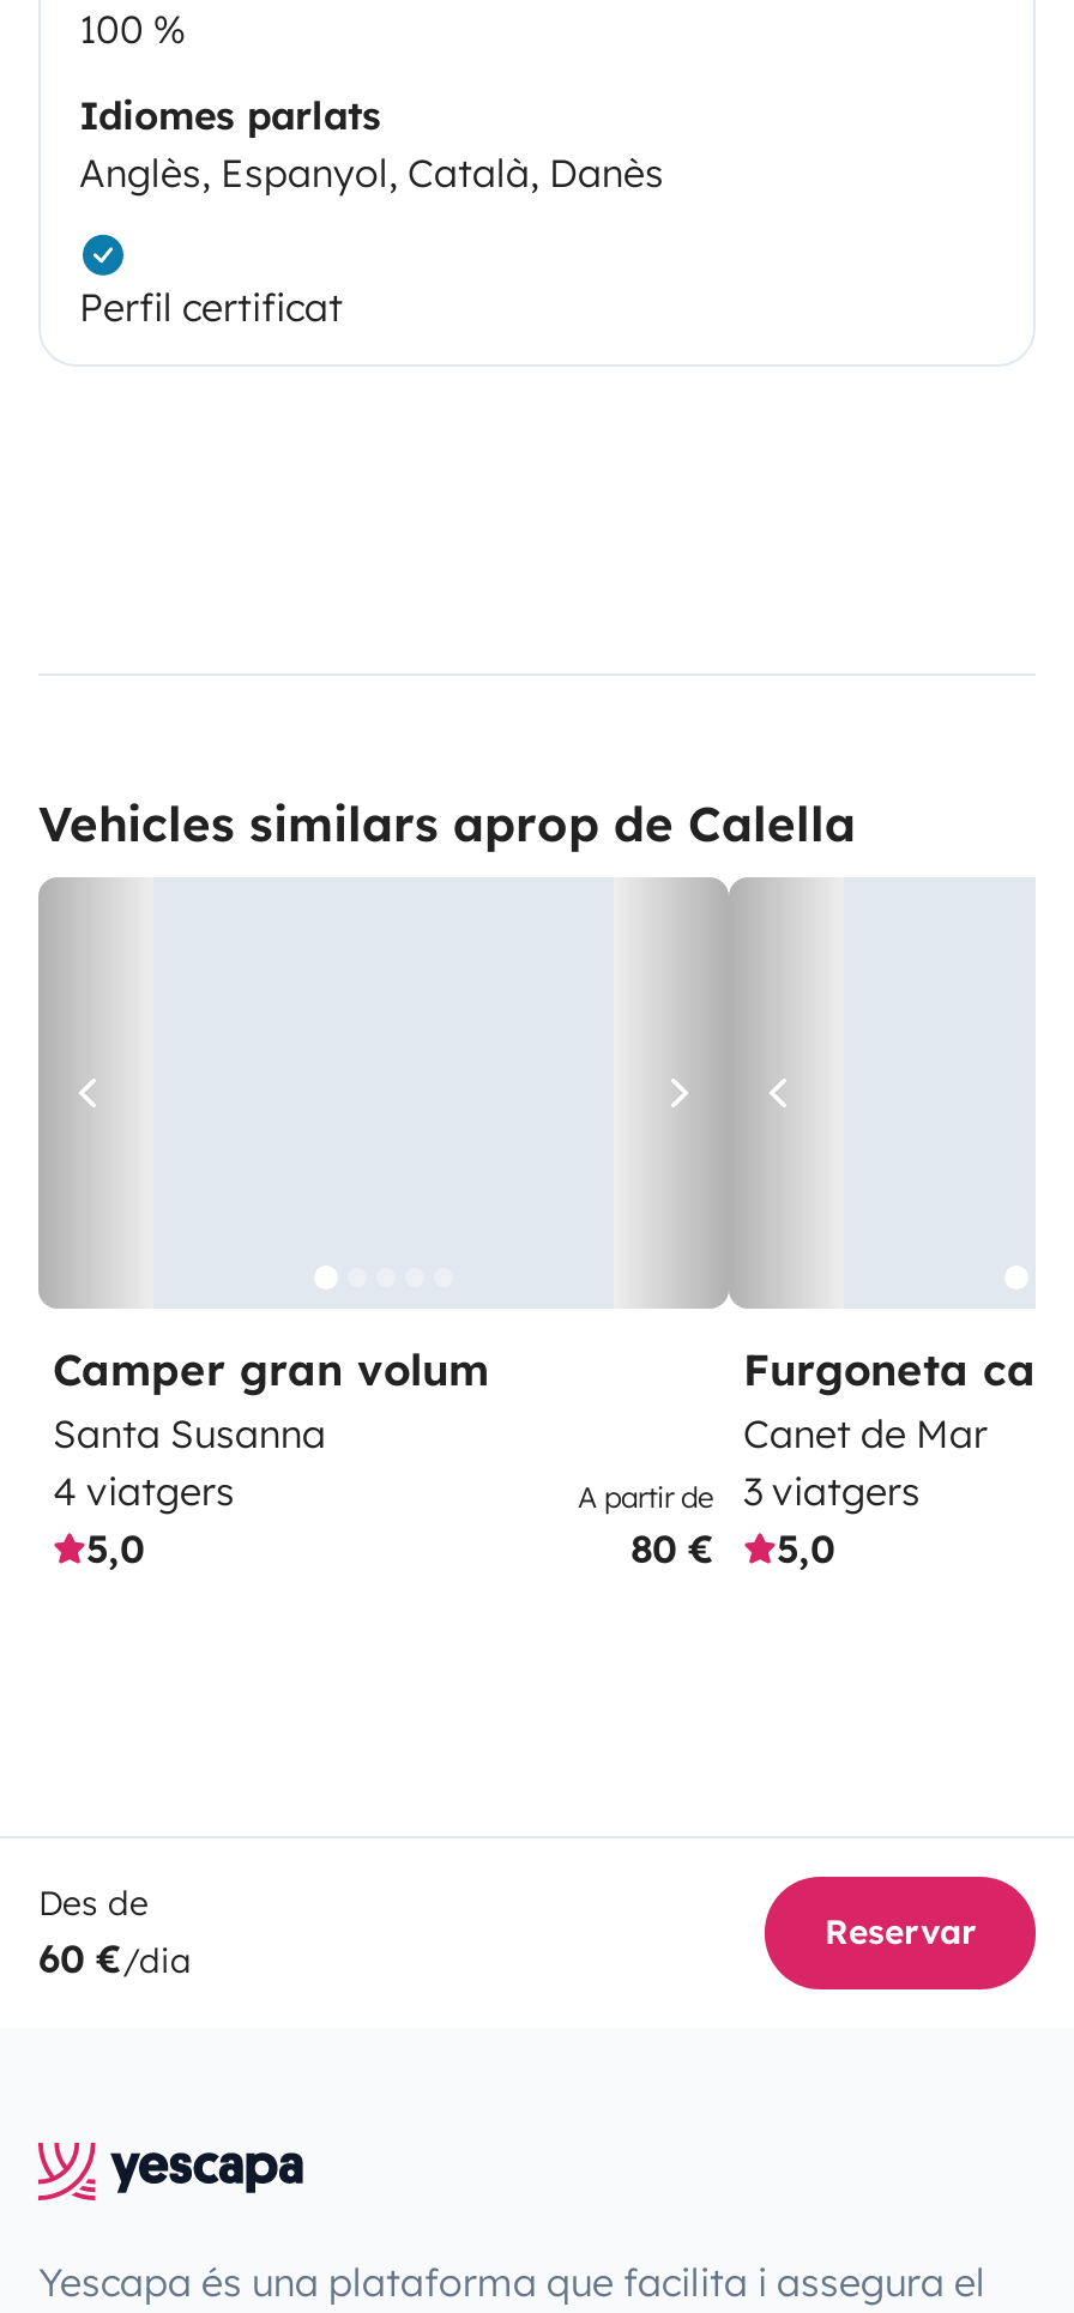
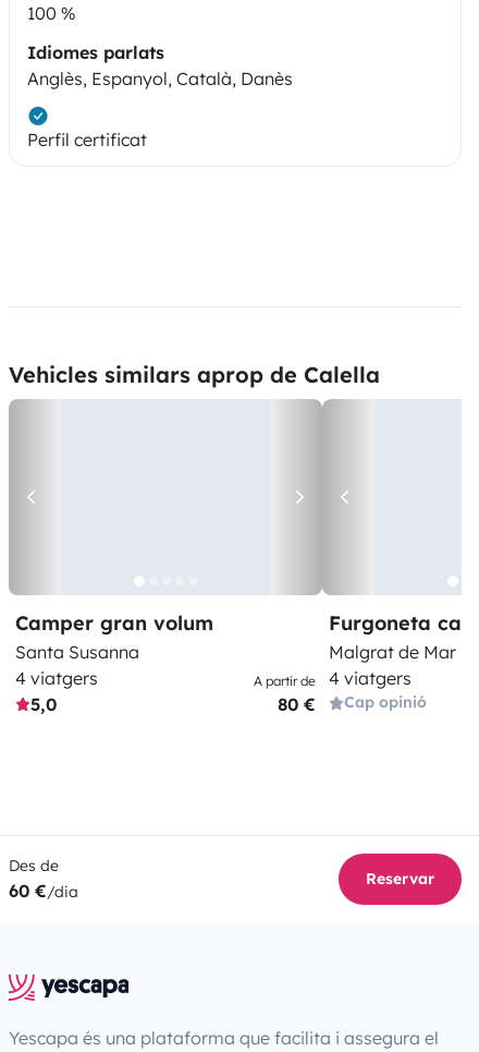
- Canet de Mar
- 3 viatgers
- 5,0
+ Malgrat de Mar
+ 4 viatgers
+ Cap opinió
